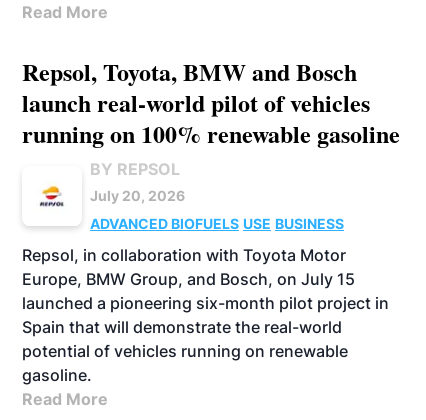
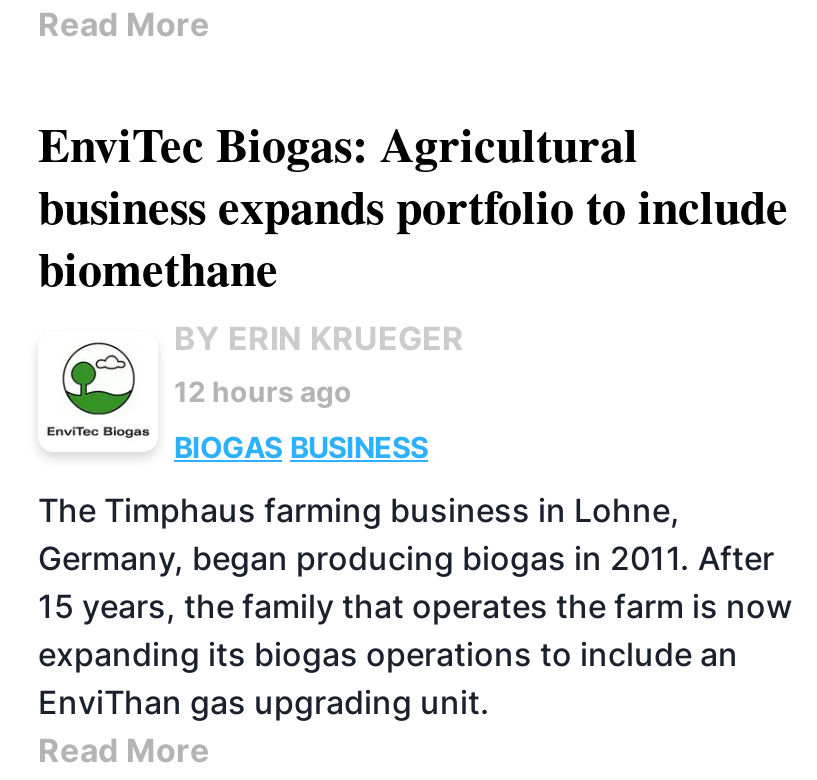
- [image]
- Repsol, Toyota, BMW and Bosch
- launch real-world pilot of vehicles
- running on 100% renewable gasoline
- BY REPSOL
- July 20, 2026
+ [image]
+ EnviTec Biogas: Agricultural
+ business expands portfolio to include
+ biomethane
+ BY ERIN KRUEGER
+ 12 hours ago

- ADVANCED BIOFUELS USE BUSINESS
+ BIOGAS BUSINESS

- Repsol, in collaboration with Toyota Motor
- Europe, BMW Group, and Bosch, on July 15
- launched a pioneering six-month pilot project in
- Spain that will demonstrate the real-world
- potential of vehicles running on renewable
- gasoline.
+ The Timphaus farming business in Lohne,
+ Germany, began producing biogas in 2011. After
+ 15 years, the family that operates the farm is now
+ expanding its biogas operations to include an
+ EnviThan gas upgrading unit.
